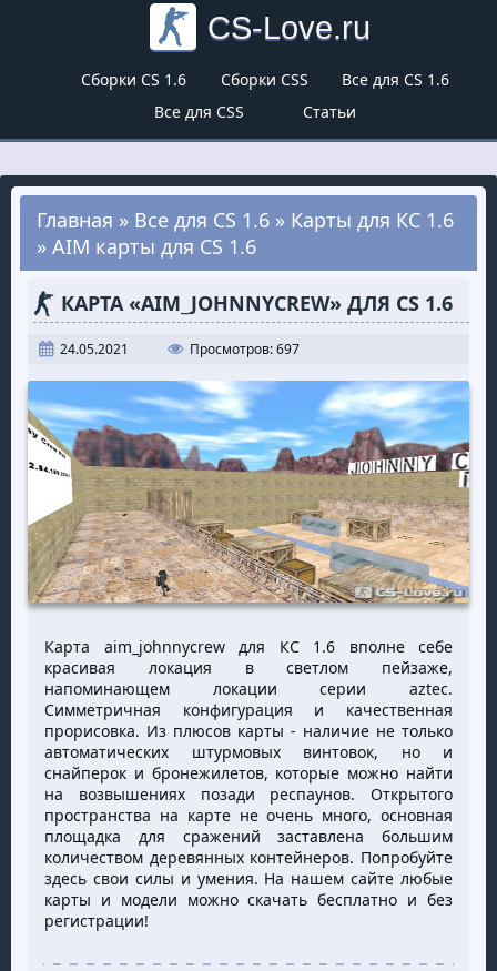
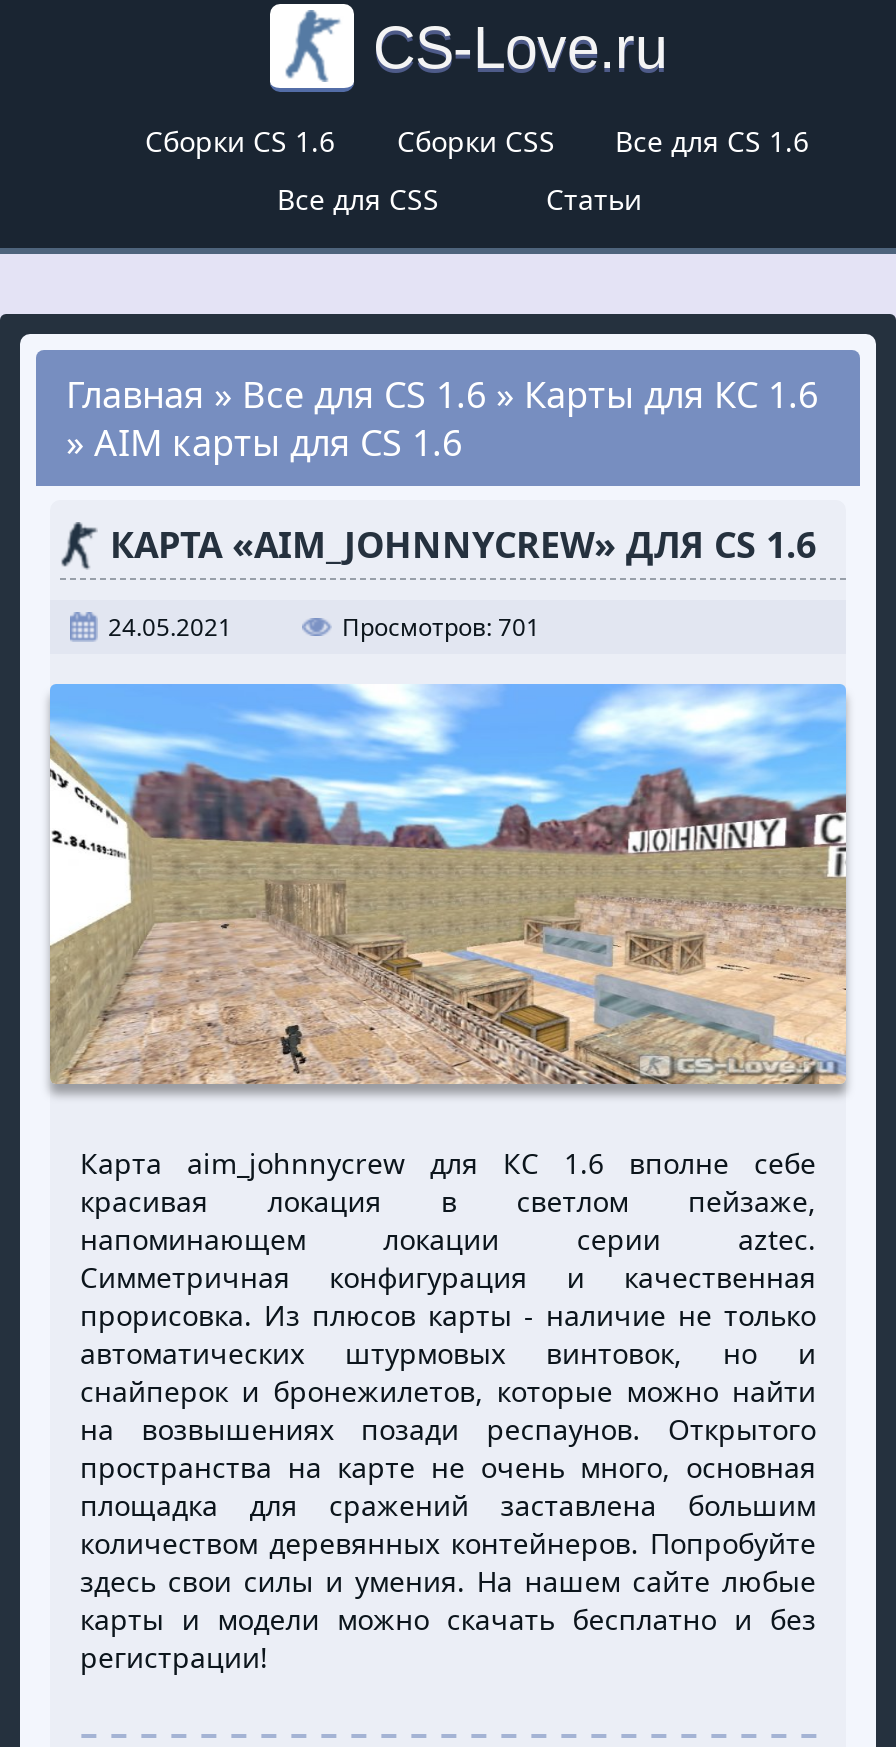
- Просмотров: 697
+ Просмотров: 701
